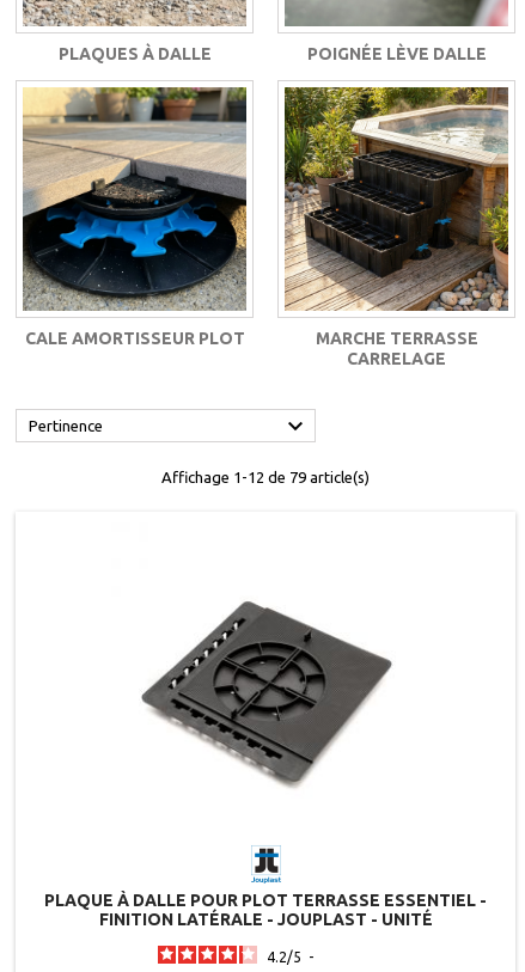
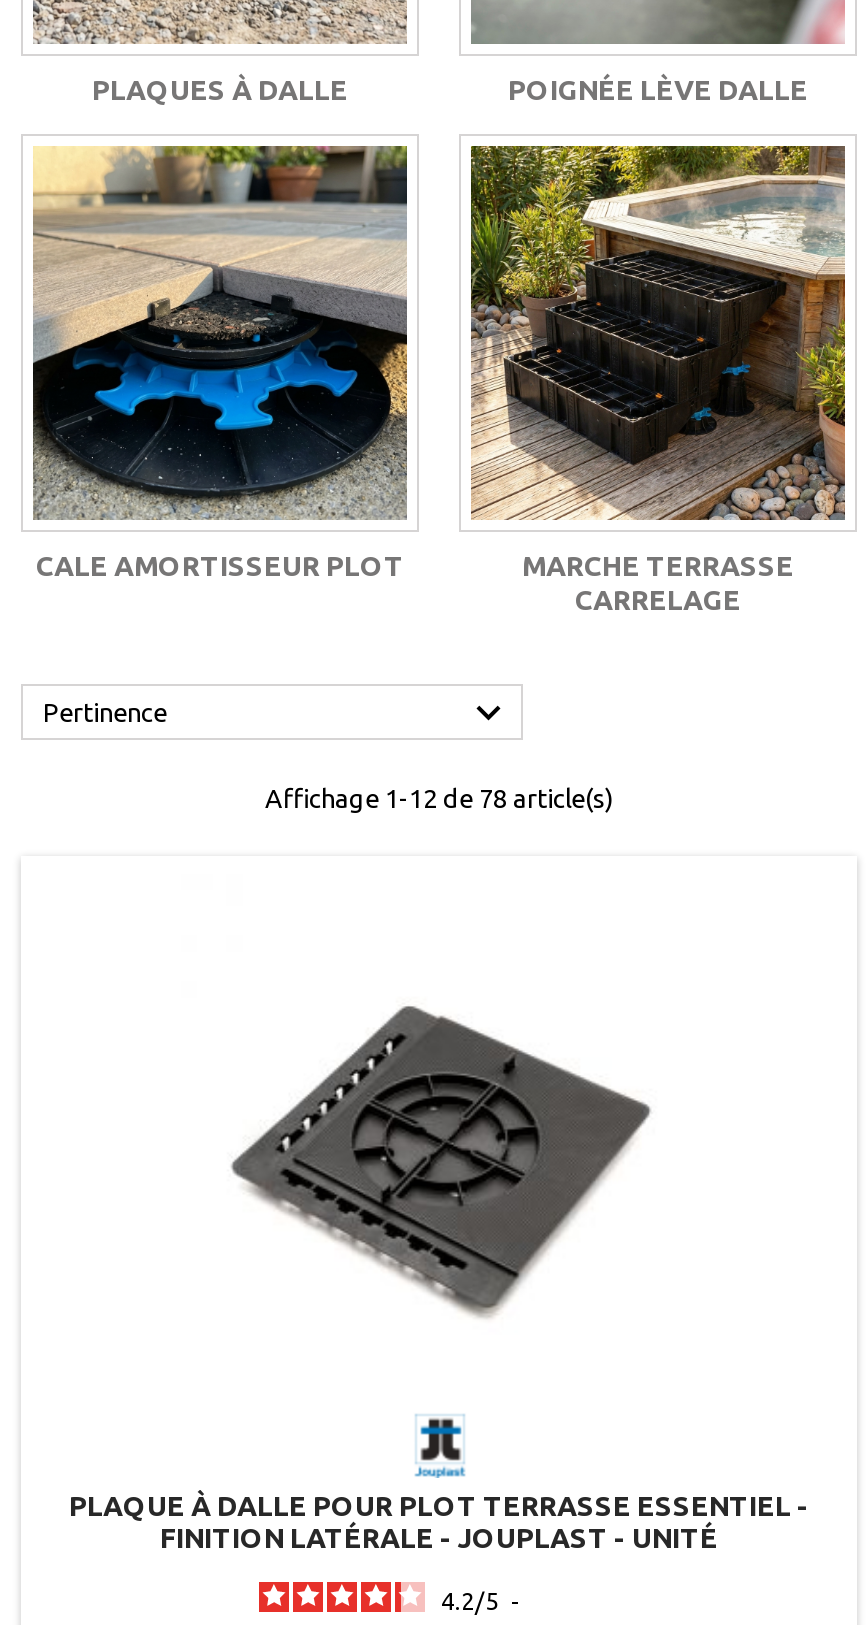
- Affichage 1-12 de 79 article(s)
+ Affichage 1-12 de 78 article(s)
